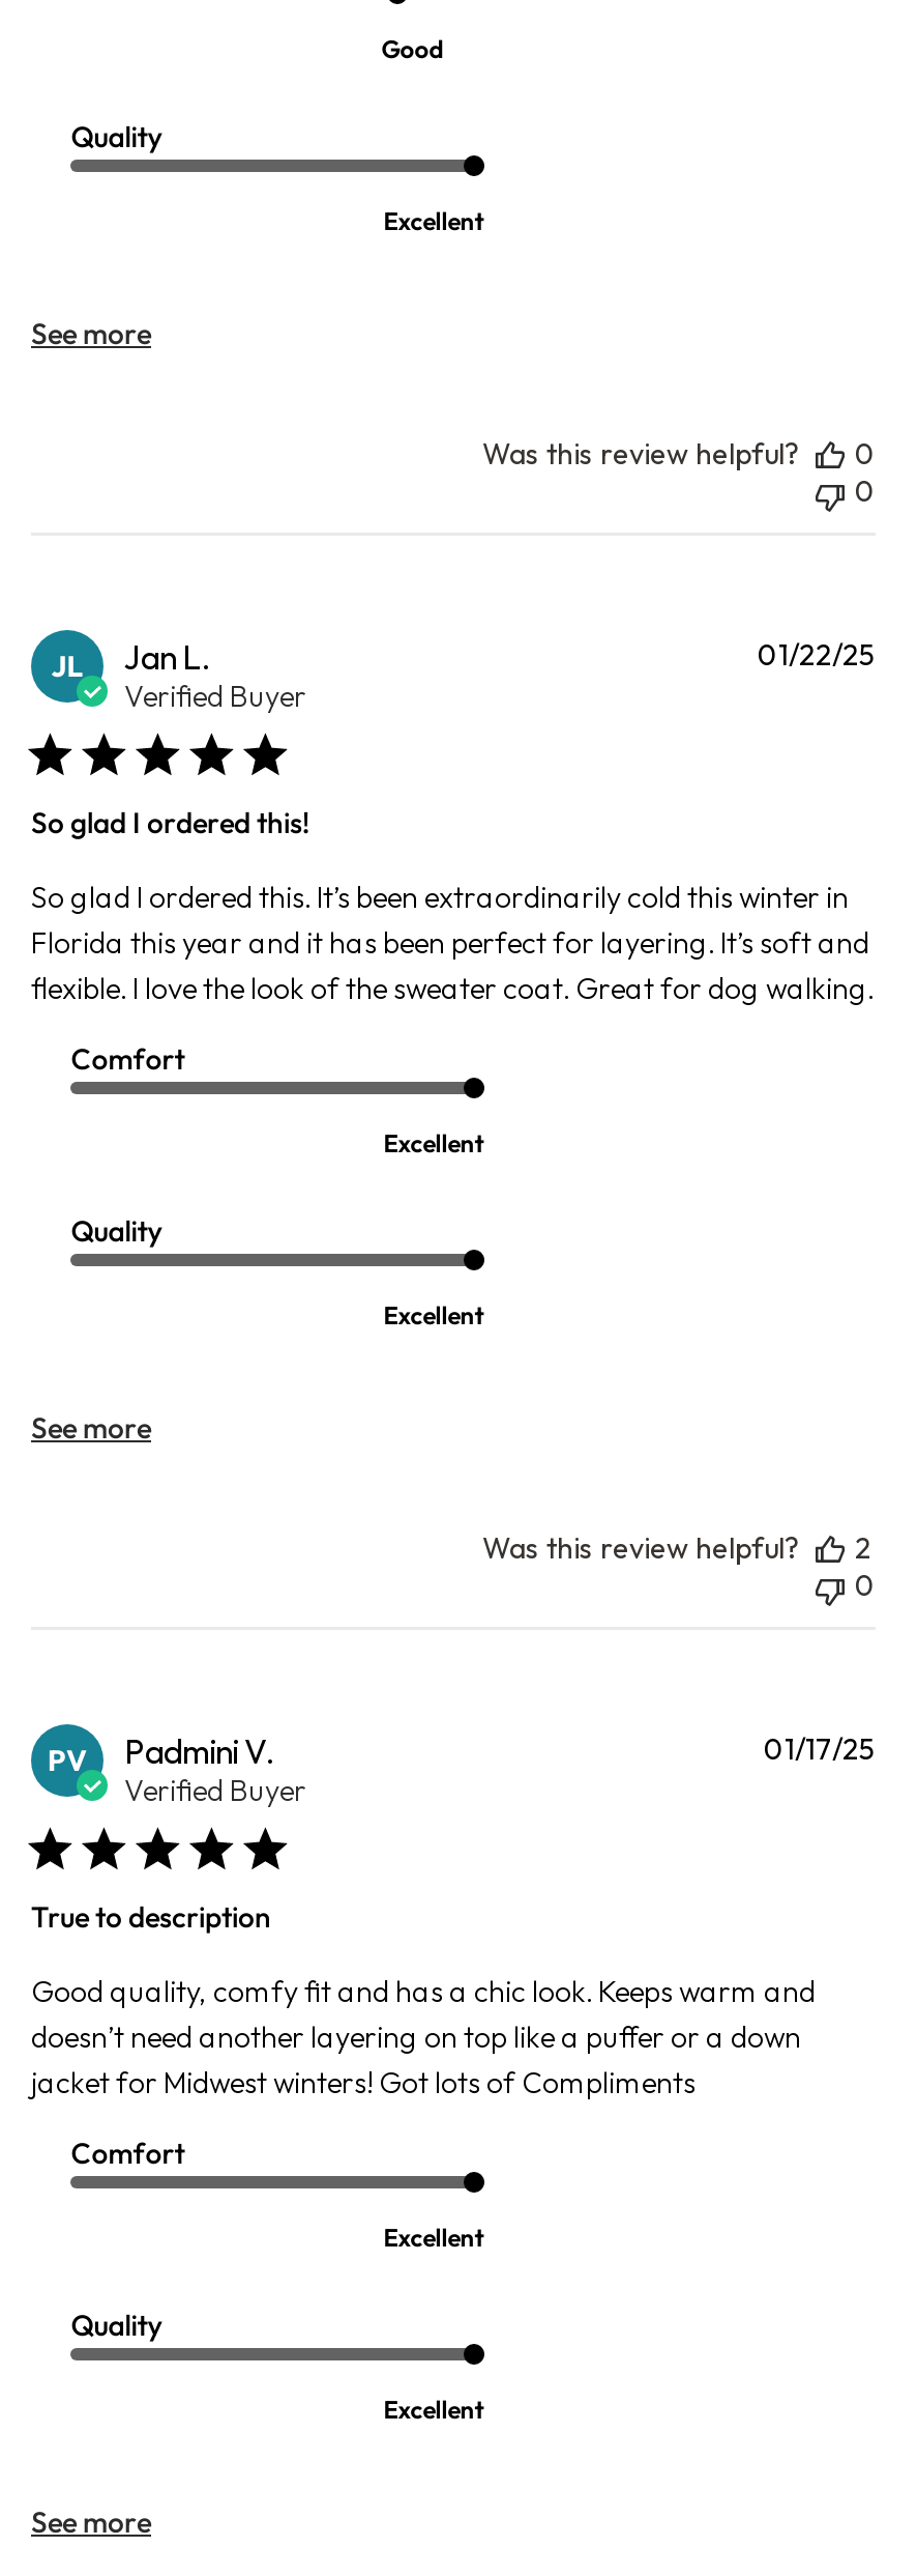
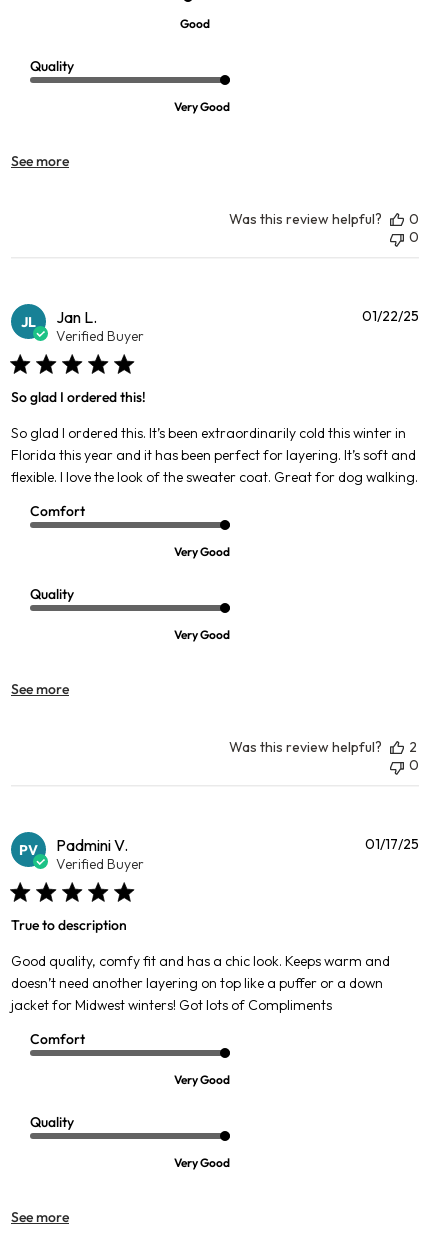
- Excellent
+ Very Good

- Excellent
+ Very Good

- Excellent
+ Very Good

- Excellent
+ Very Good

- Excellent
+ Very Good
